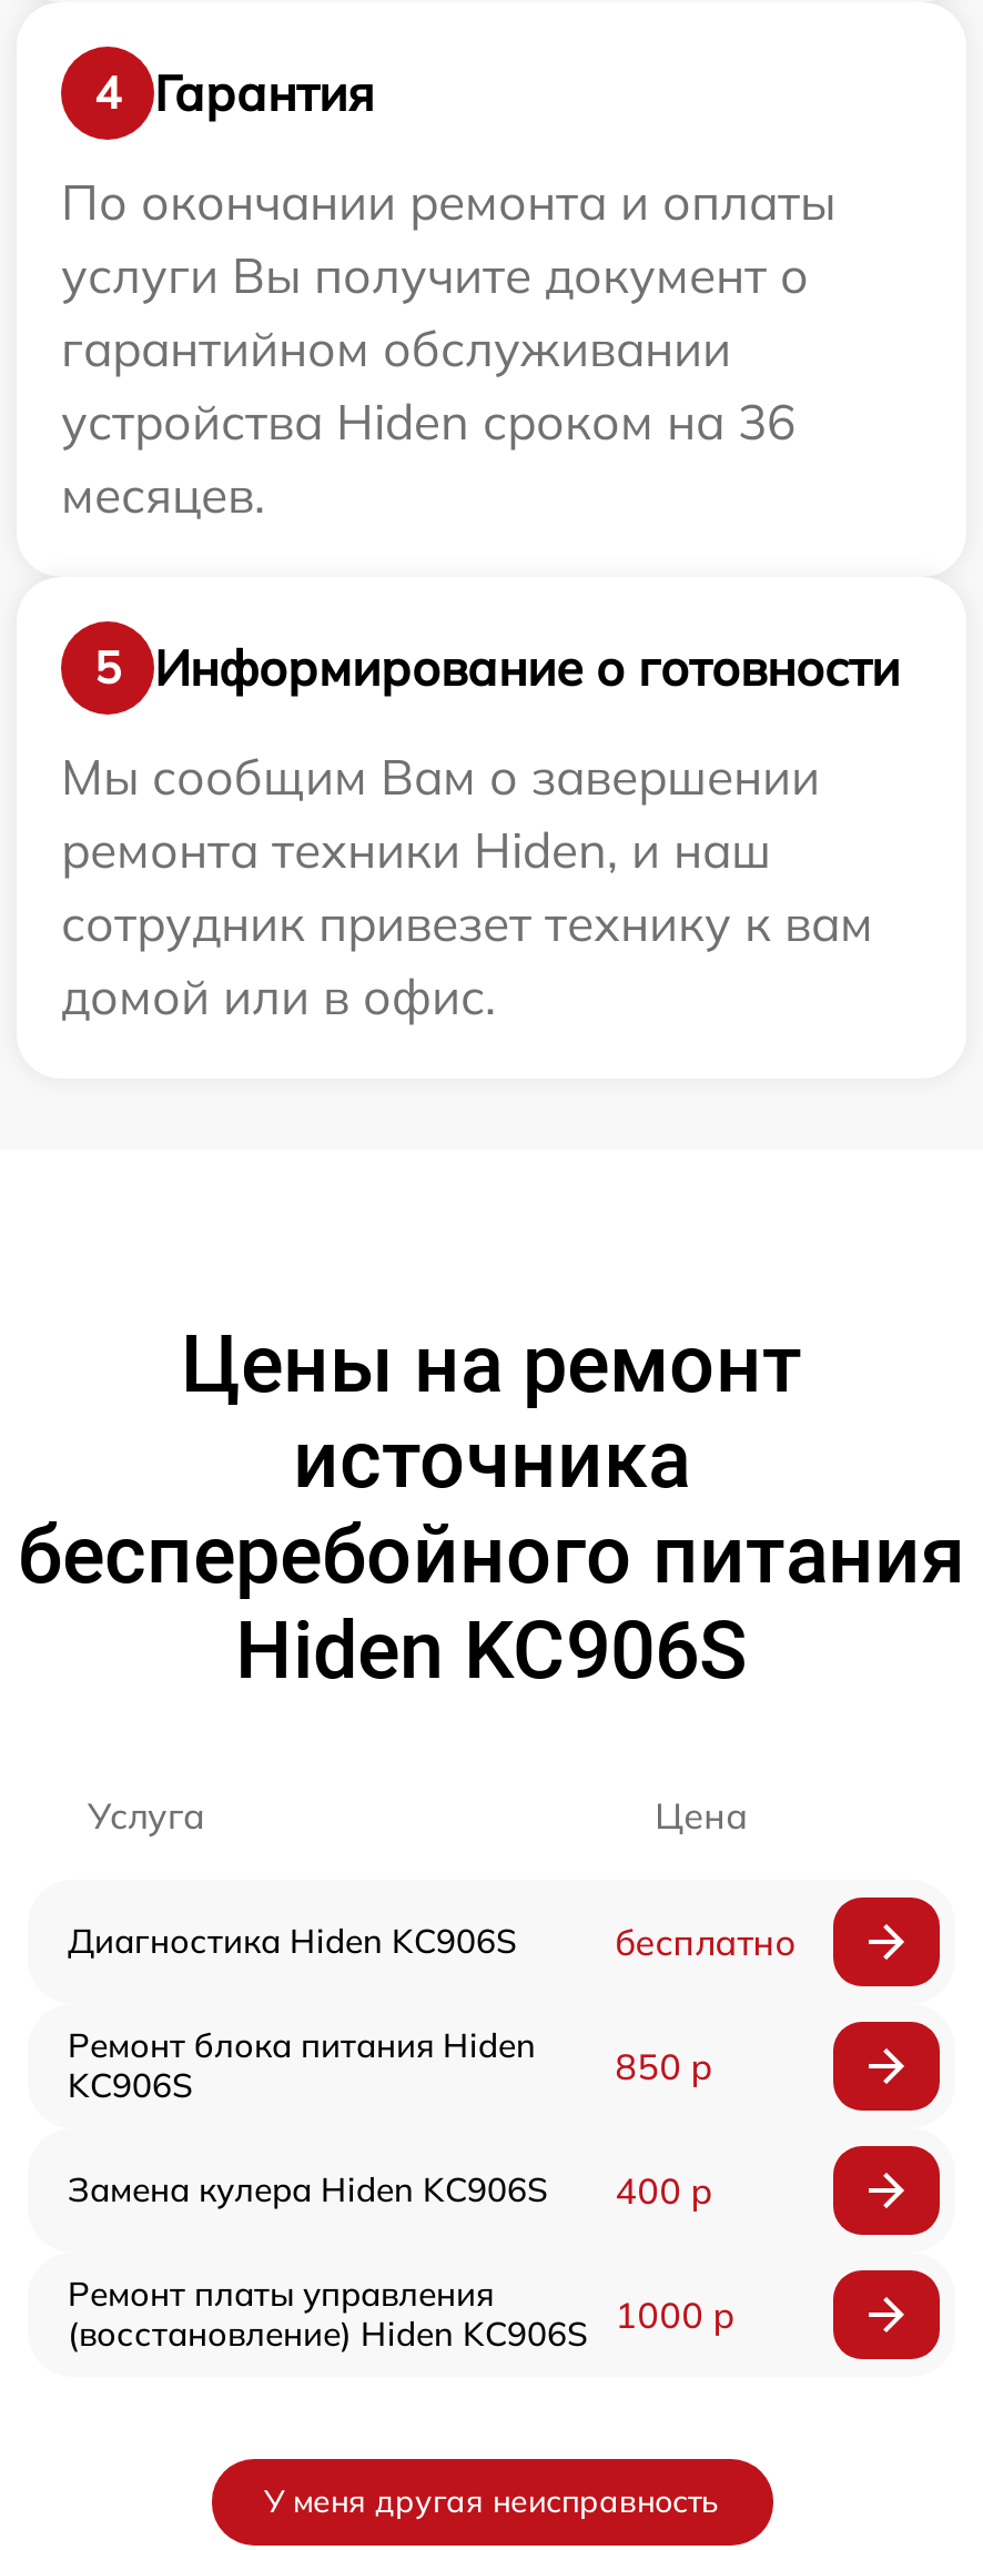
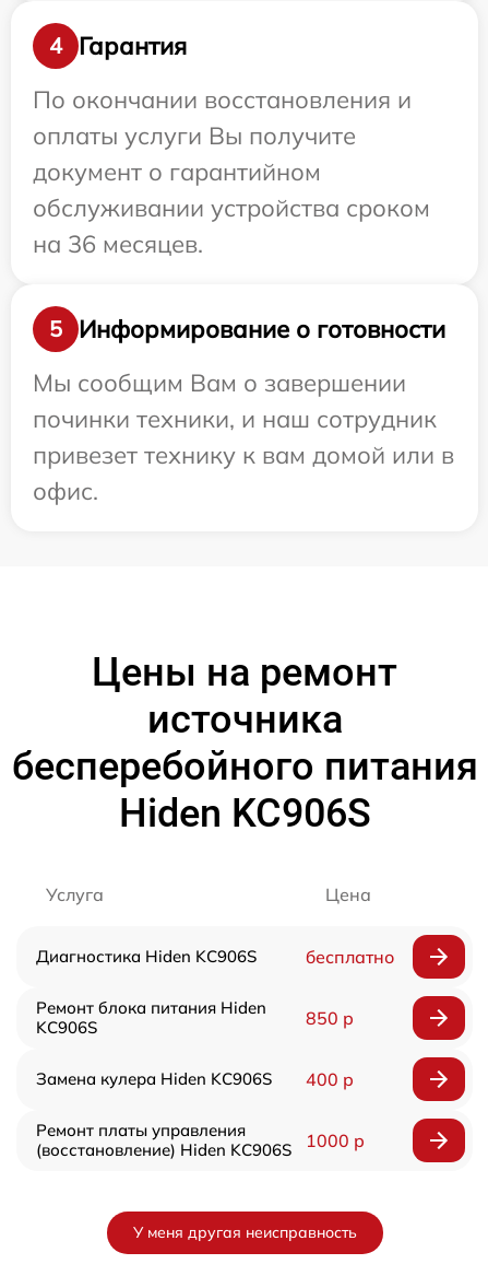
- По окончании ремонта и оплаты
- услуги Вы получите документ о
- гарантийном обслуживании
- устройства Hiden сроком на 36
- месяцев.
+ По окончании восстановления и
+ оплаты услуги Вы получите
+ документ о гарантийном
+ обслуживании устройства сроком
+ на 36 месяцев.

- ремонта техники Hiden, и наш
- сотрудник привезет технику к вам
- домой или в офис.
+ починки техники, и наш сотрудник
+ привезет технику к вам домой или в
+ офис.
